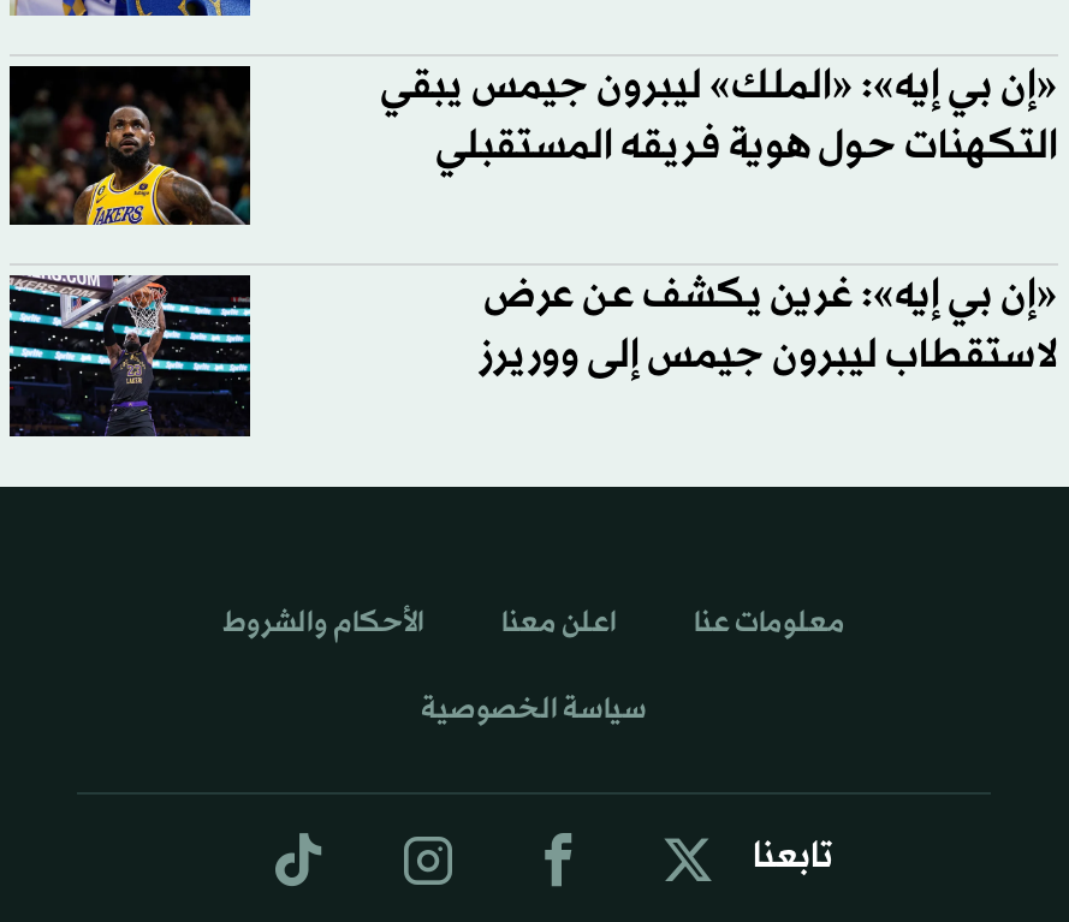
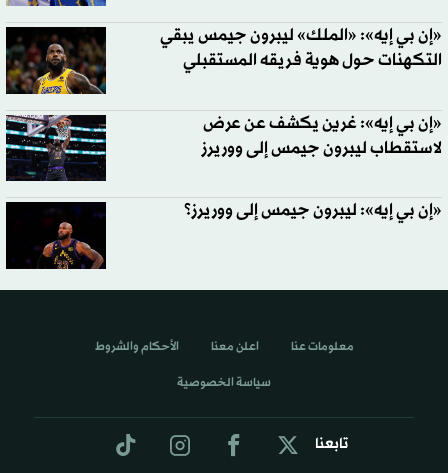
+ [image]

+ «إن بي إيه»: ليبرون جيمس إلى ووريرز؟
